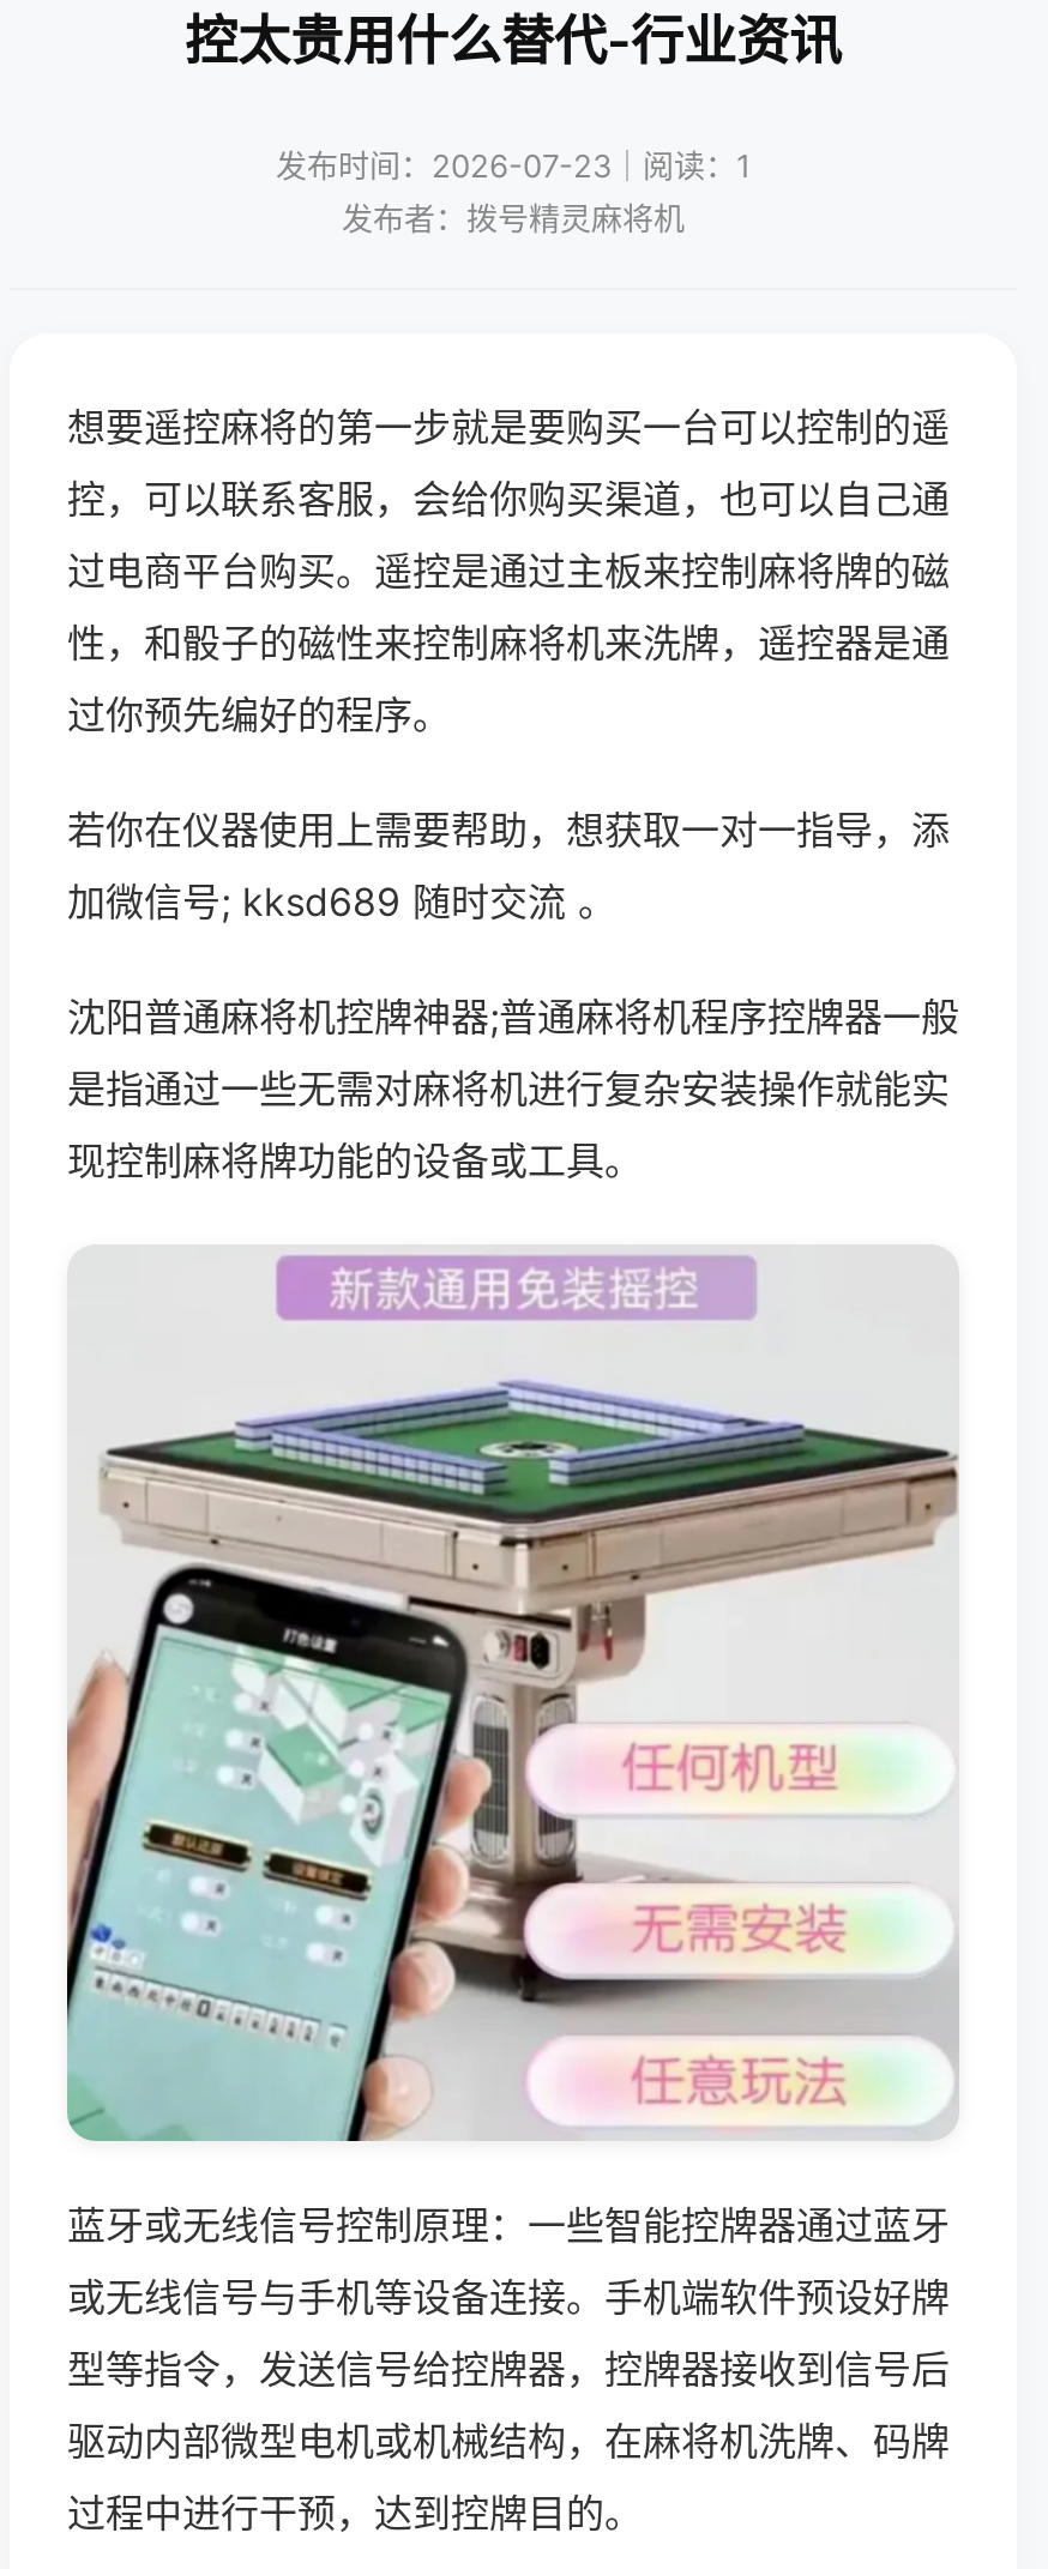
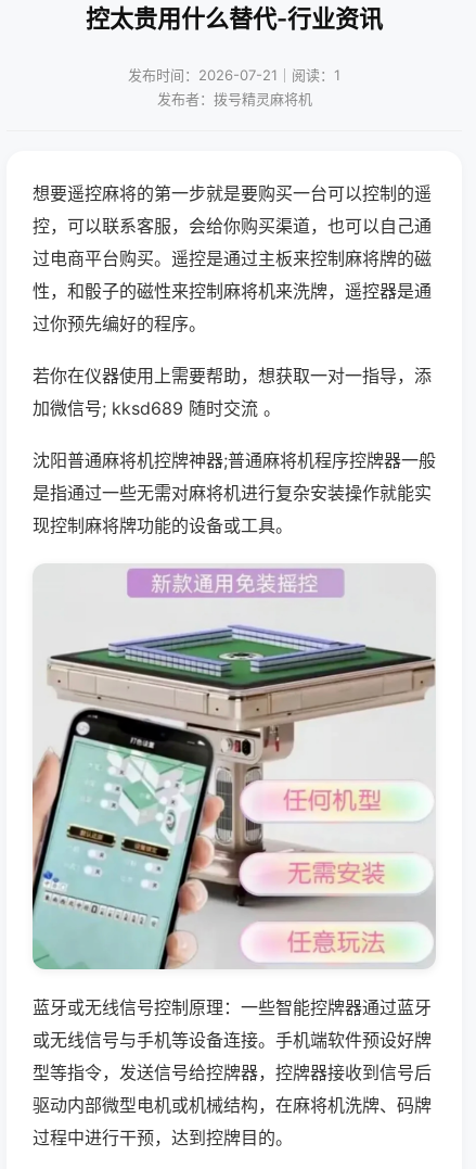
- 发布时间：2026-07-23｜阅读：1
+ 发布时间：2026-07-21｜阅读：1
